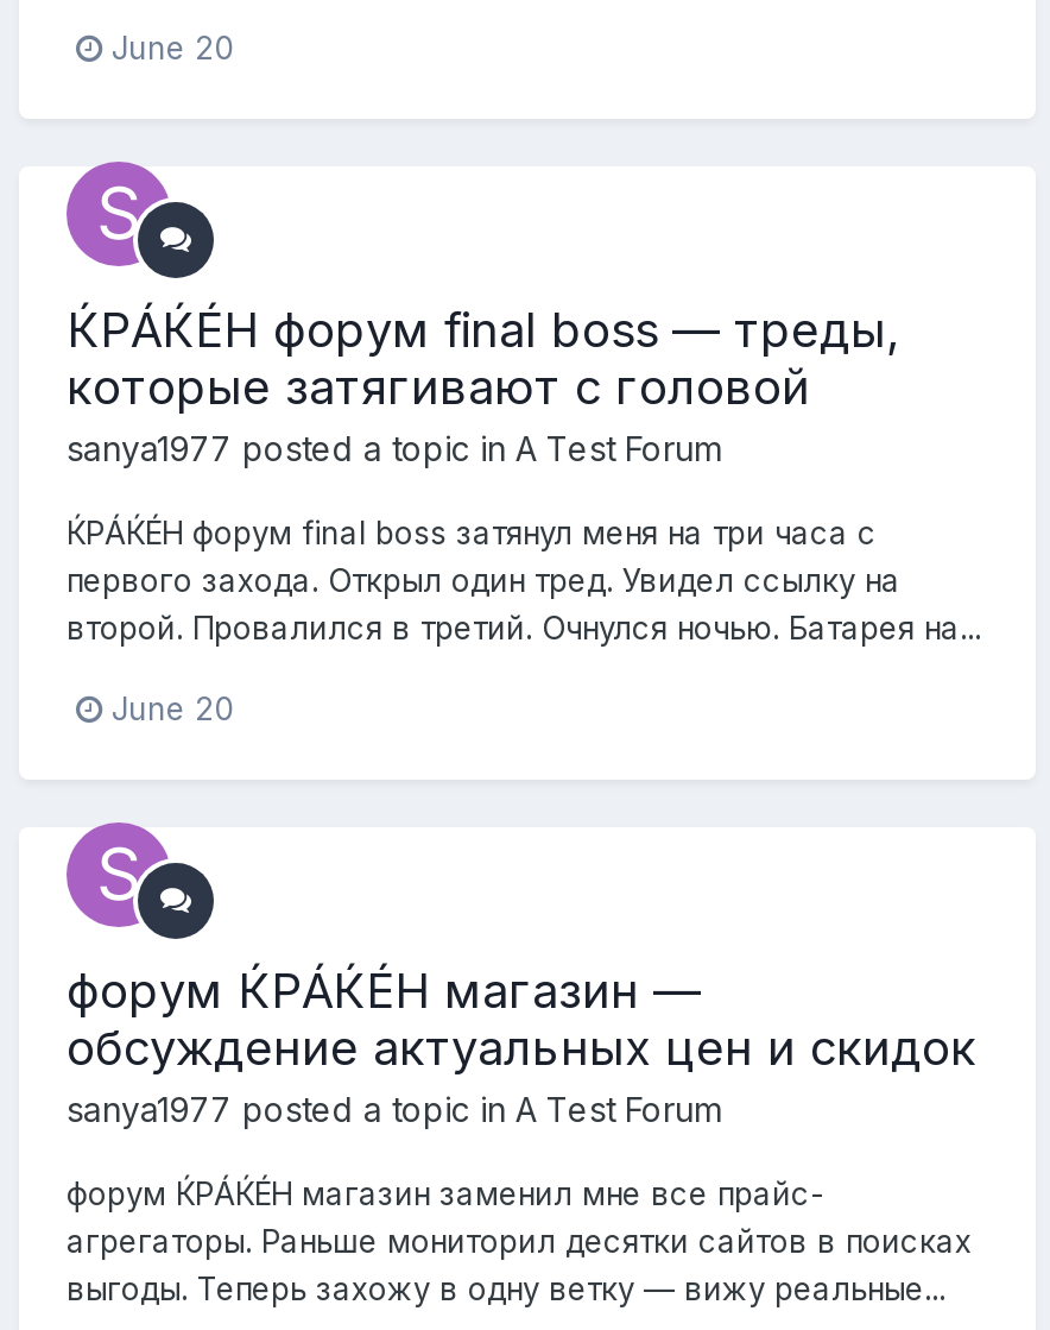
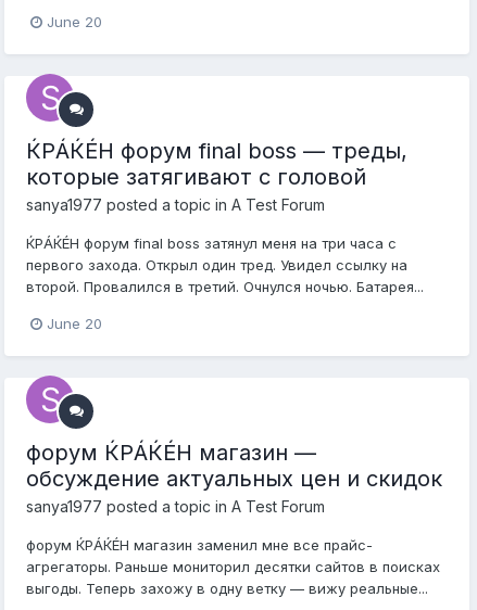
- второй. Провалился в третий. Очнулся ночью. Батарея на...
+ второй. Провалился в третий. Очнулся ночью. Батарея...
